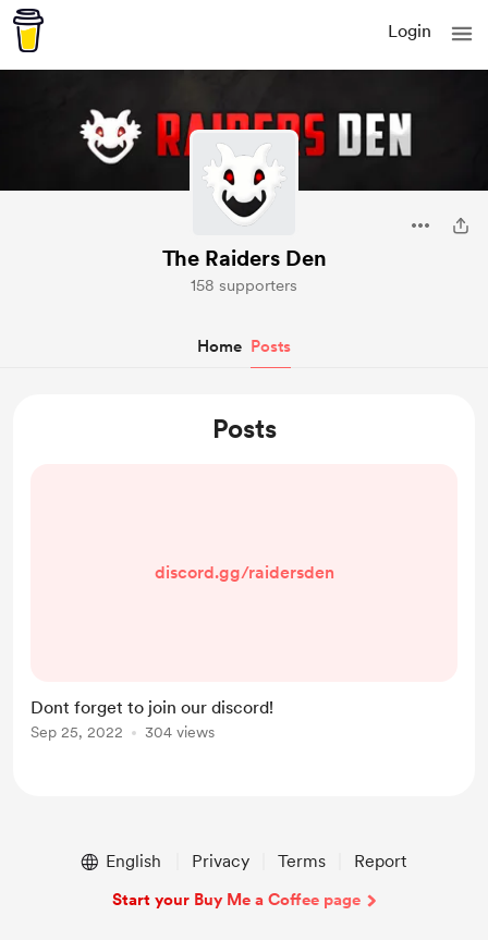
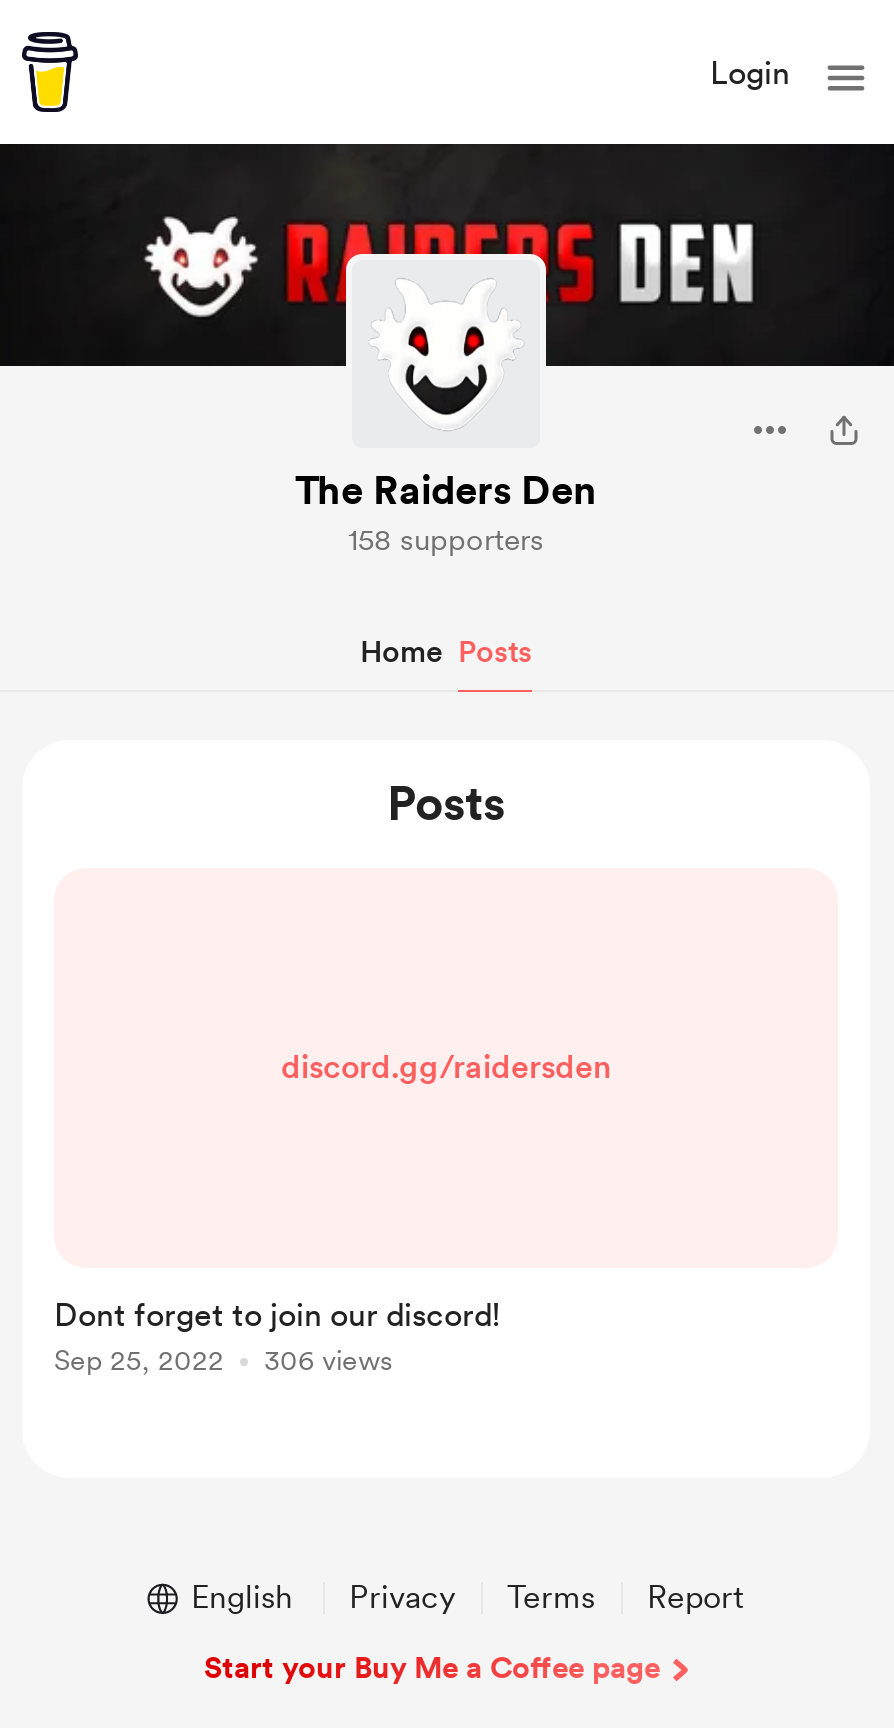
- Sep 25, 2022 304 views
+ Sep 25, 2022 306 views
